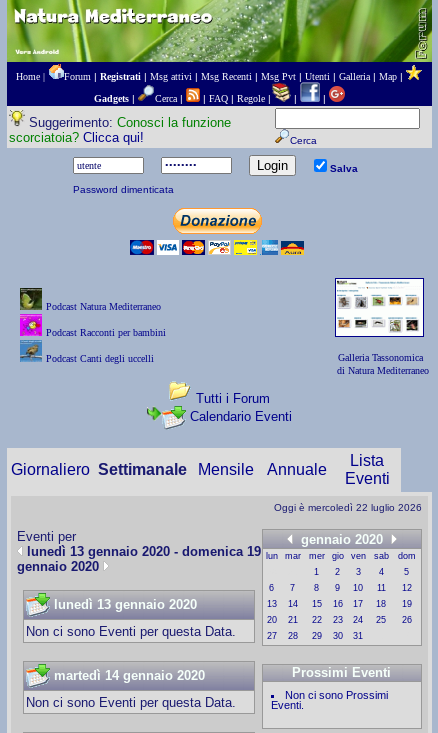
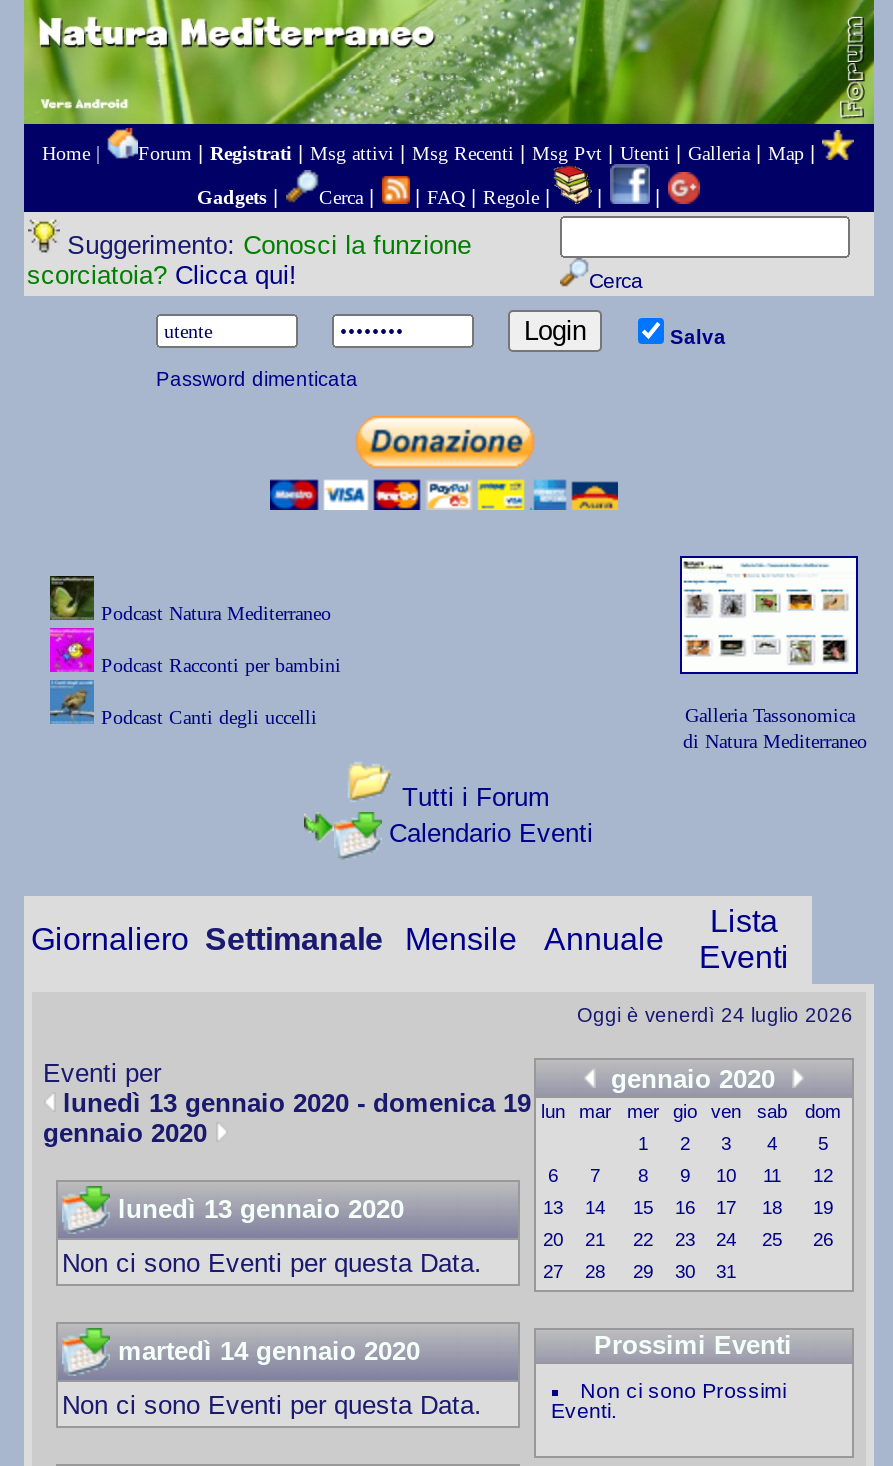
- Oggi è mercoledì 22 luglio 2026
+ Oggi è venerdì 24 luglio 2026
